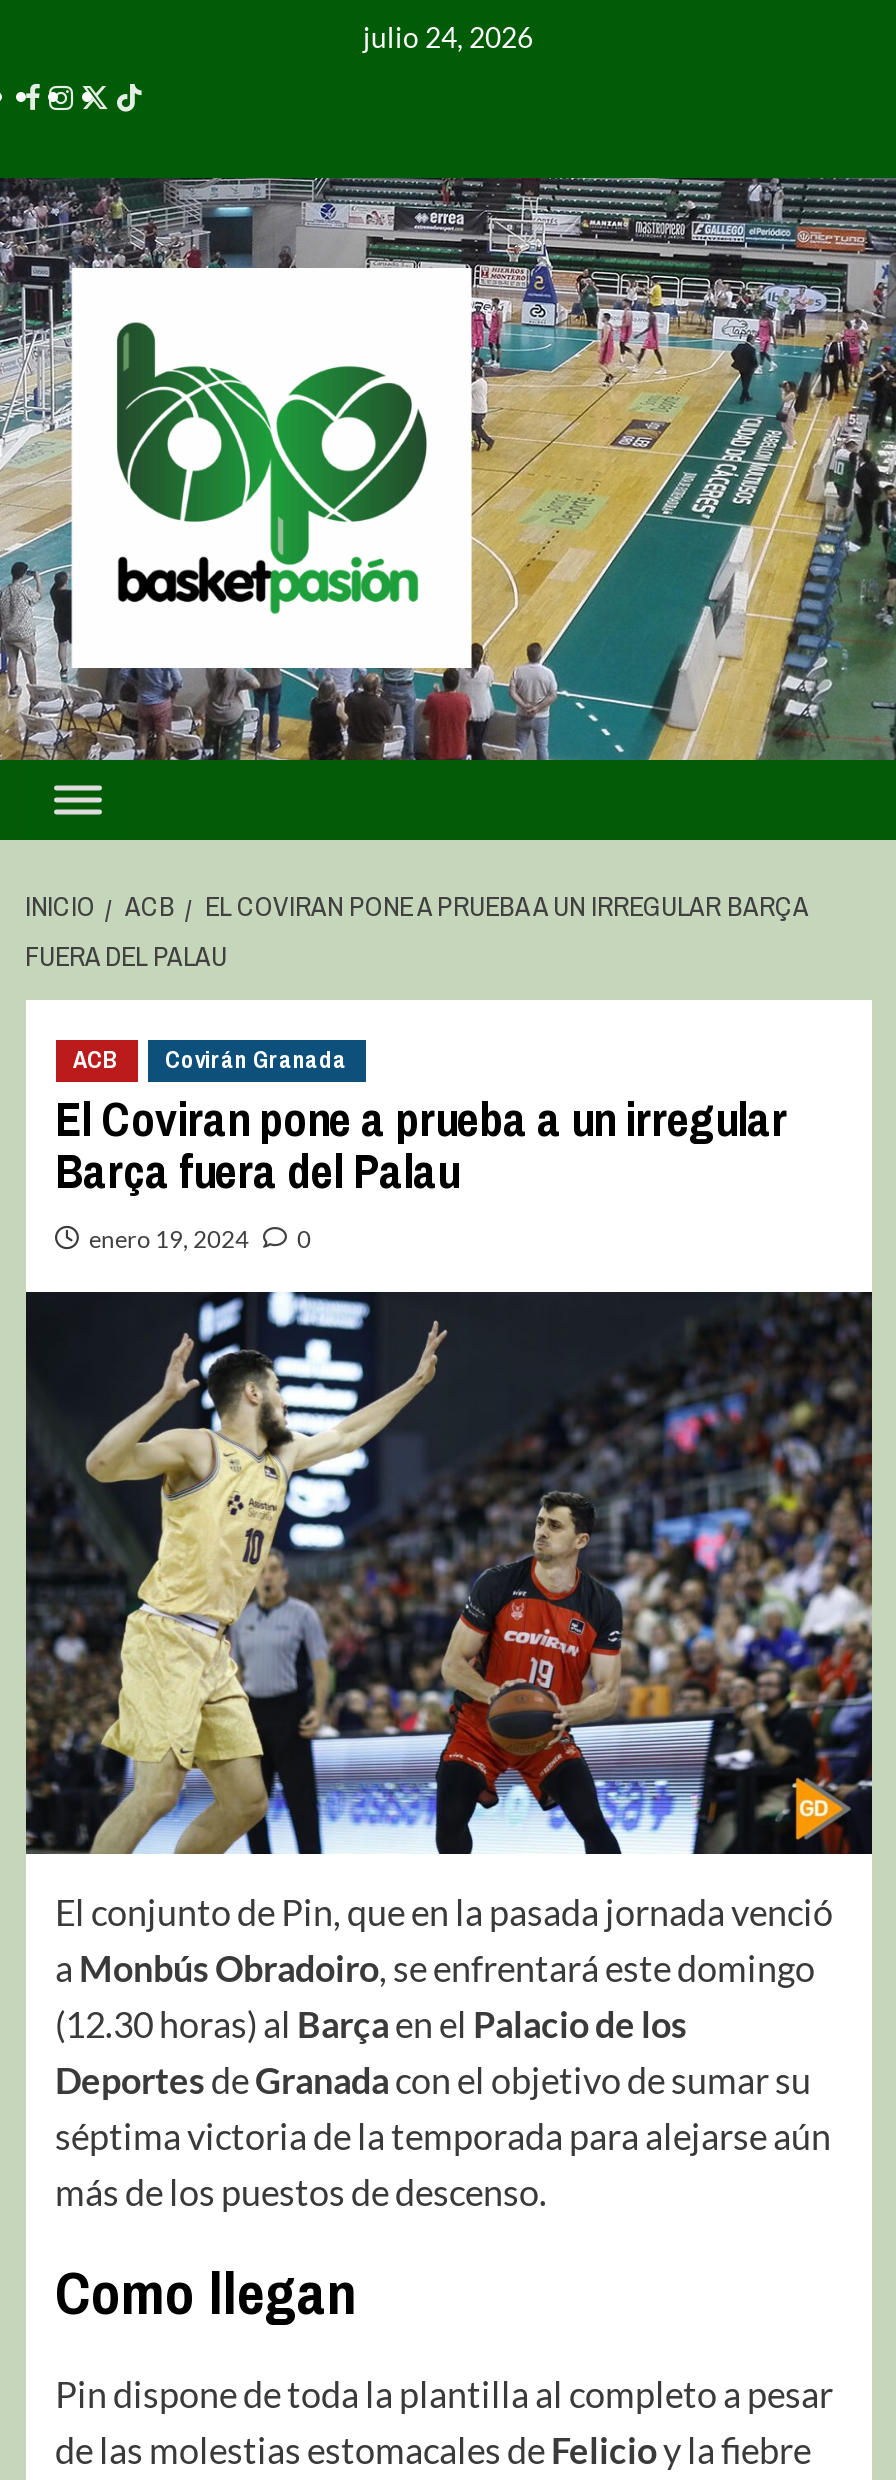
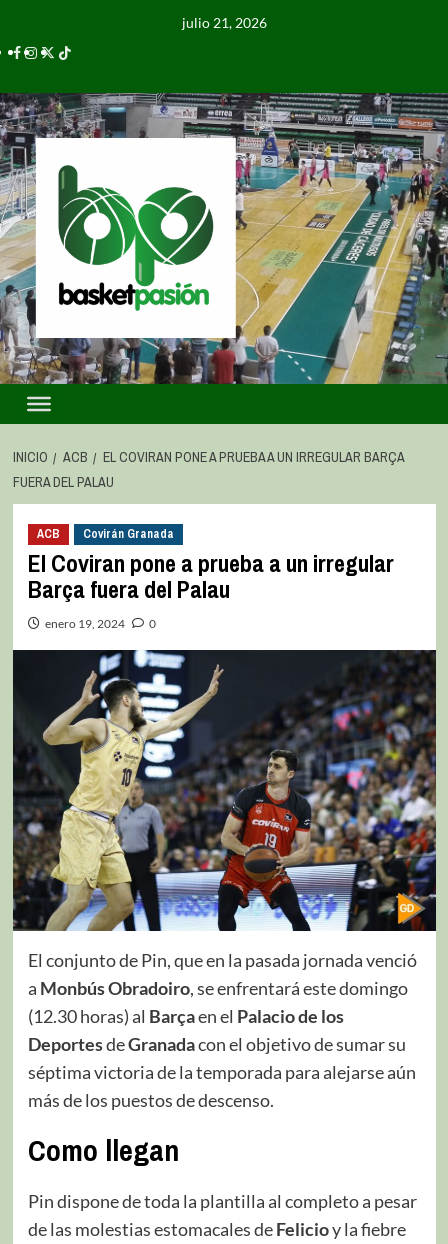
- julio 24, 2026
+ julio 21, 2026
